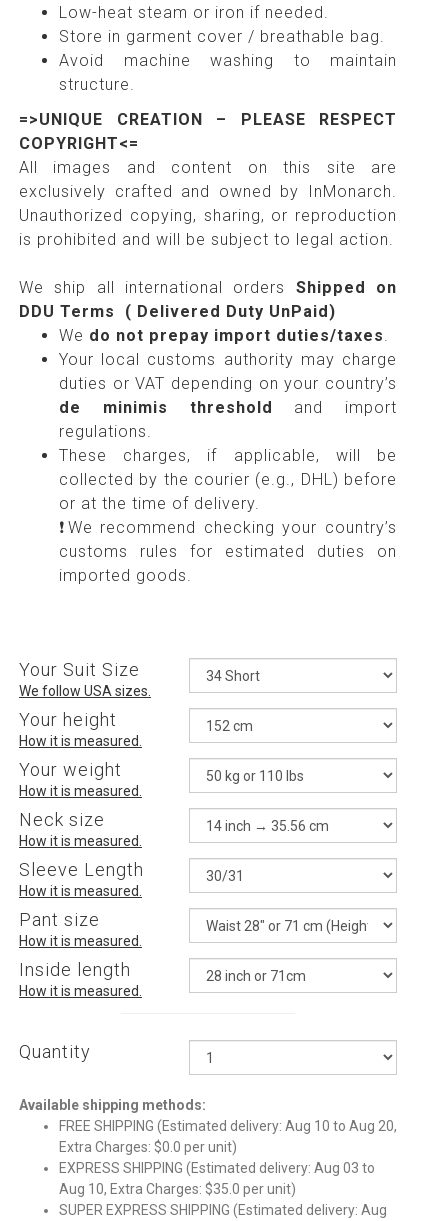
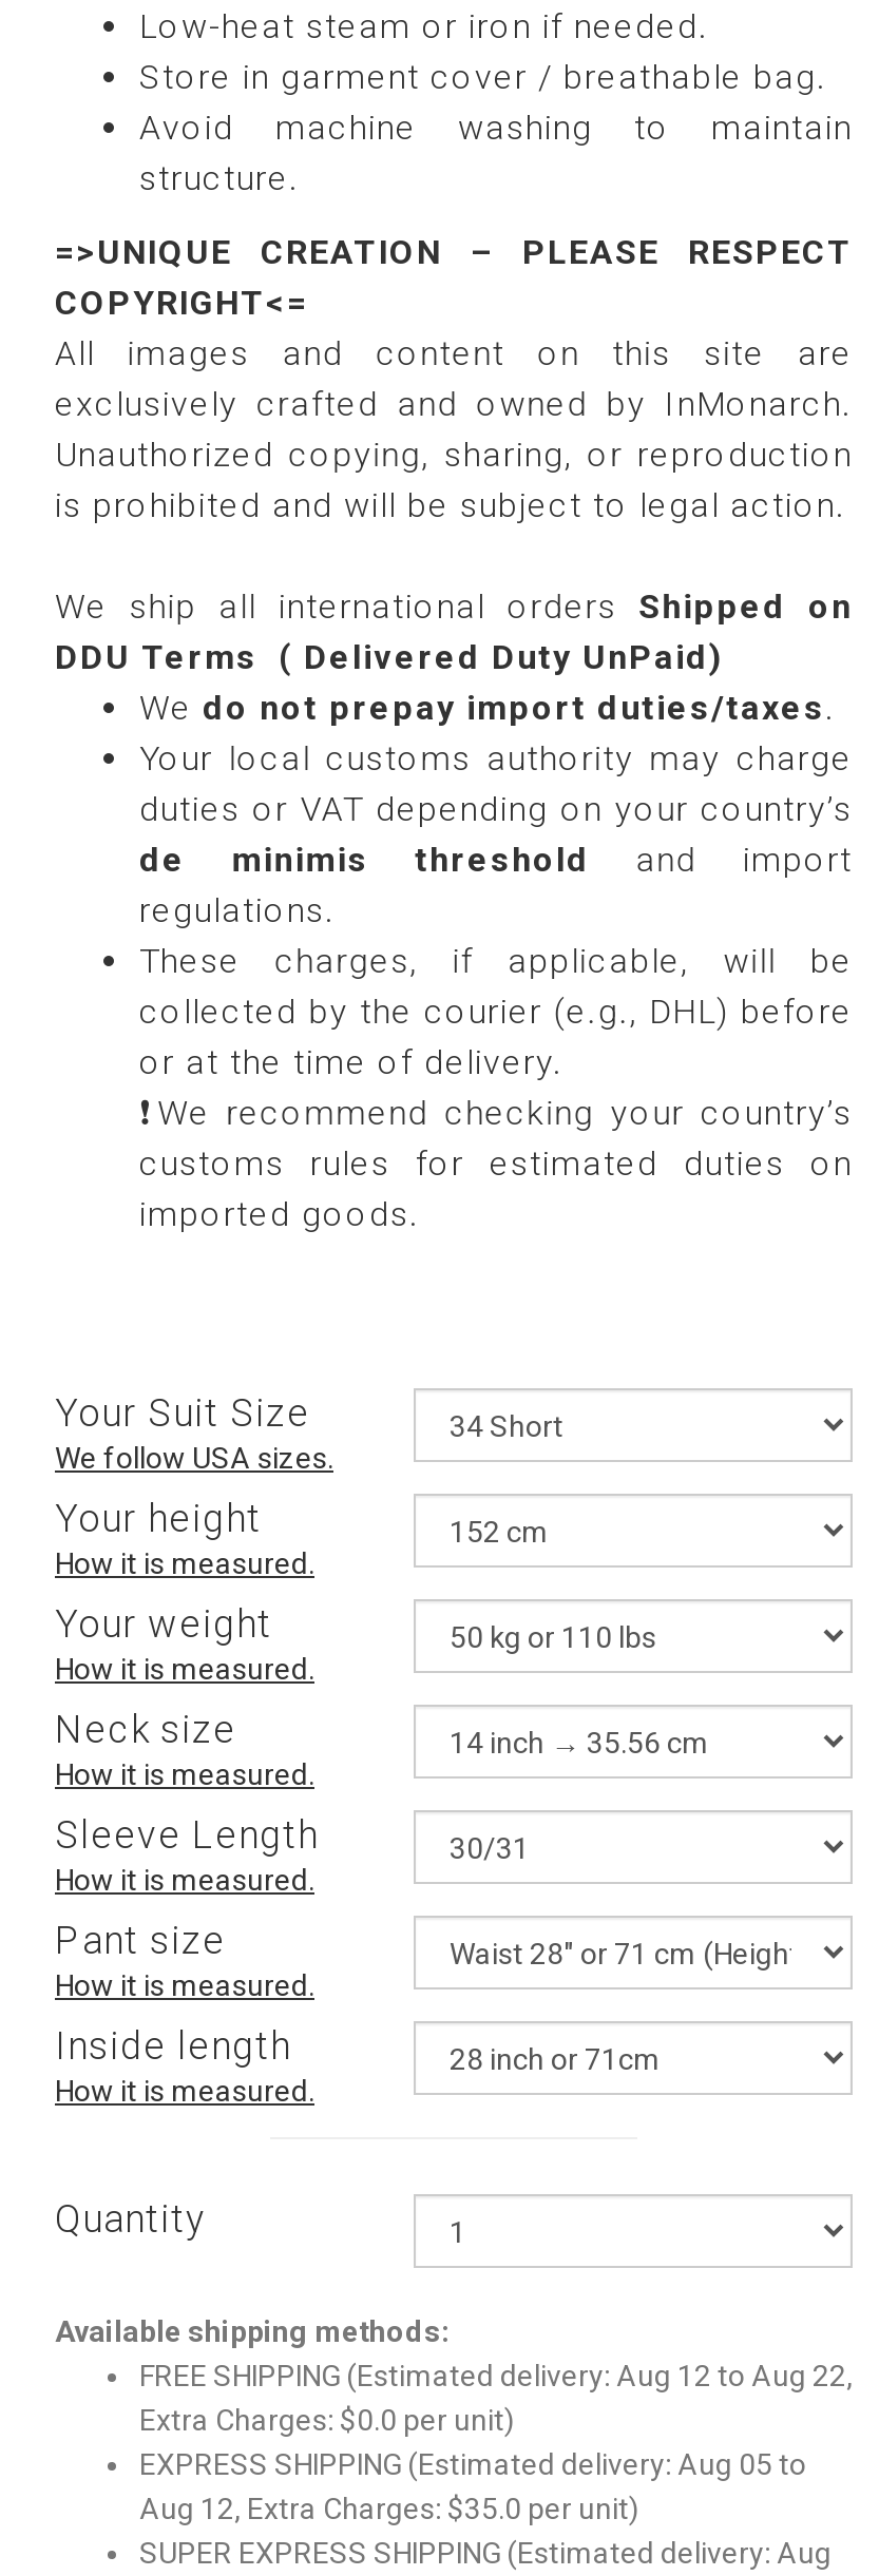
- FREE SHIPPING (Estimated delivery: Aug 10 to Aug 20,
+ FREE SHIPPING (Estimated delivery: Aug 12 to Aug 22,

- EXPRESS SHIPPING (Estimated delivery: Aug 03 to
+ EXPRESS SHIPPING (Estimated delivery: Aug 05 to

- Aug 10, Extra Charges: $35.0 per unit)
+ Aug 12, Extra Charges: $35.0 per unit)
